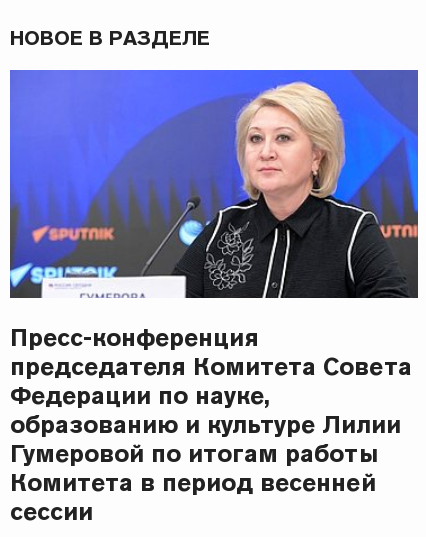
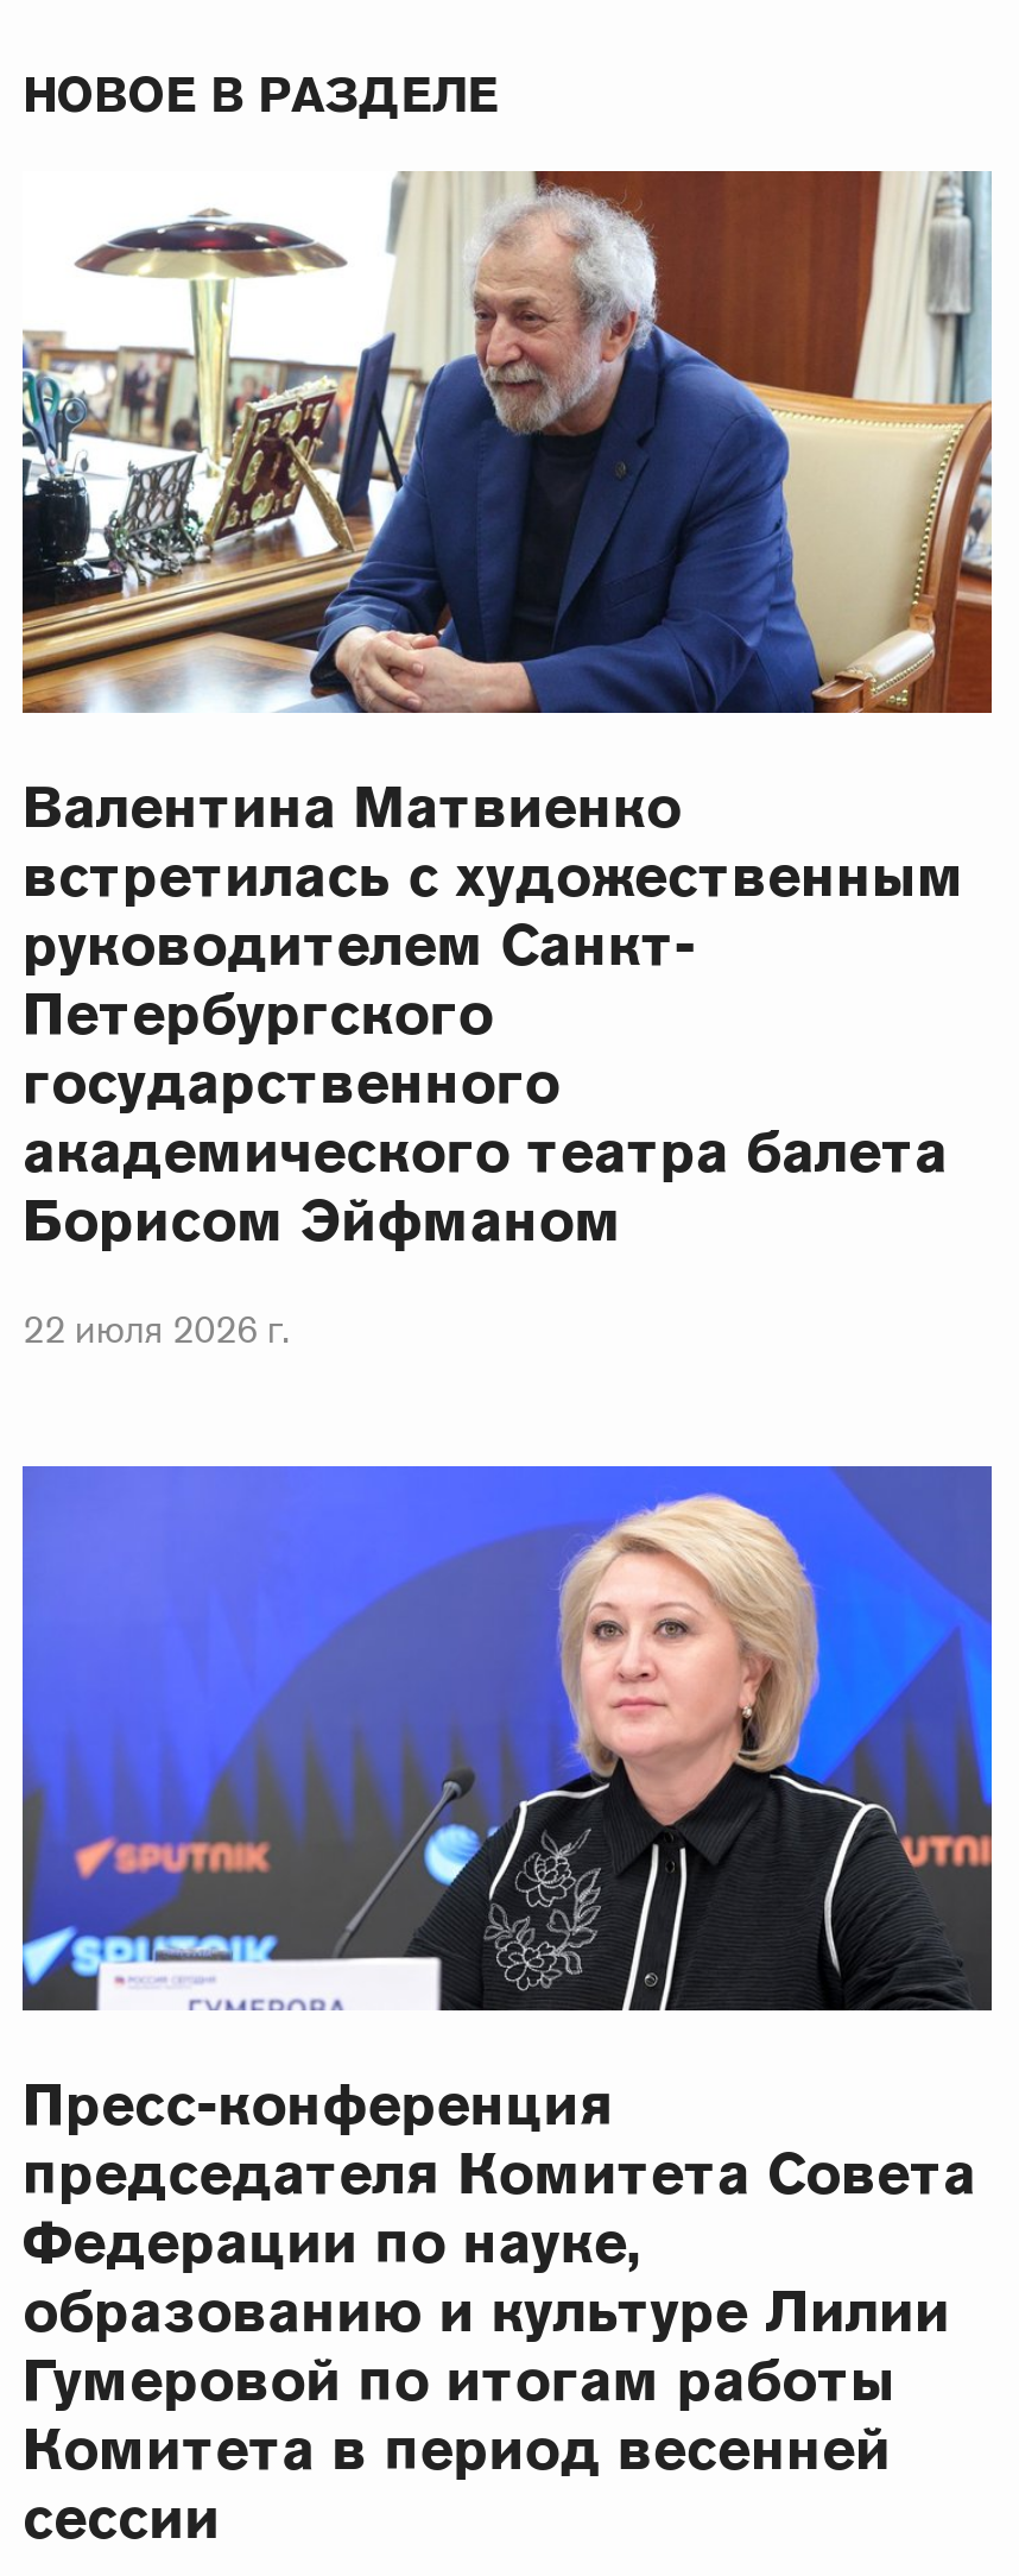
+ [image]
+ Валентина Матвиенко
+ встретилась с художественным
+ руководителем Санкт-
+ Петербургского
+ государственного
+ академического театра балета
+ Борисом Эйфманом
+ 22 июля 2026 г.
